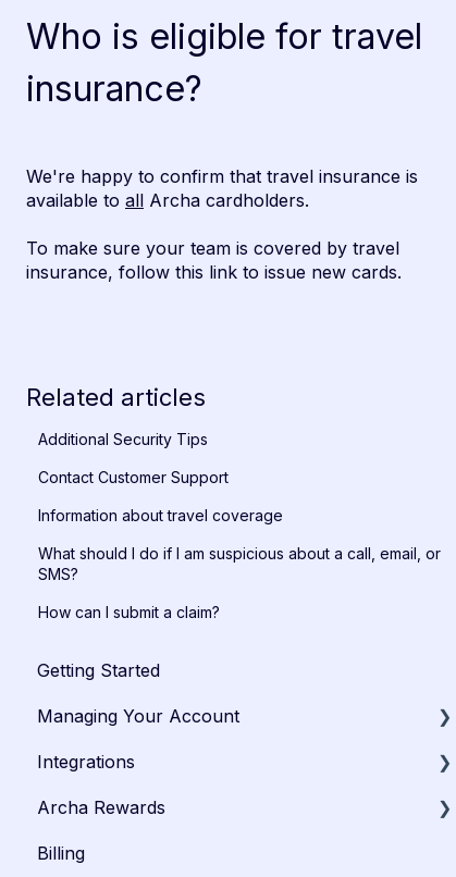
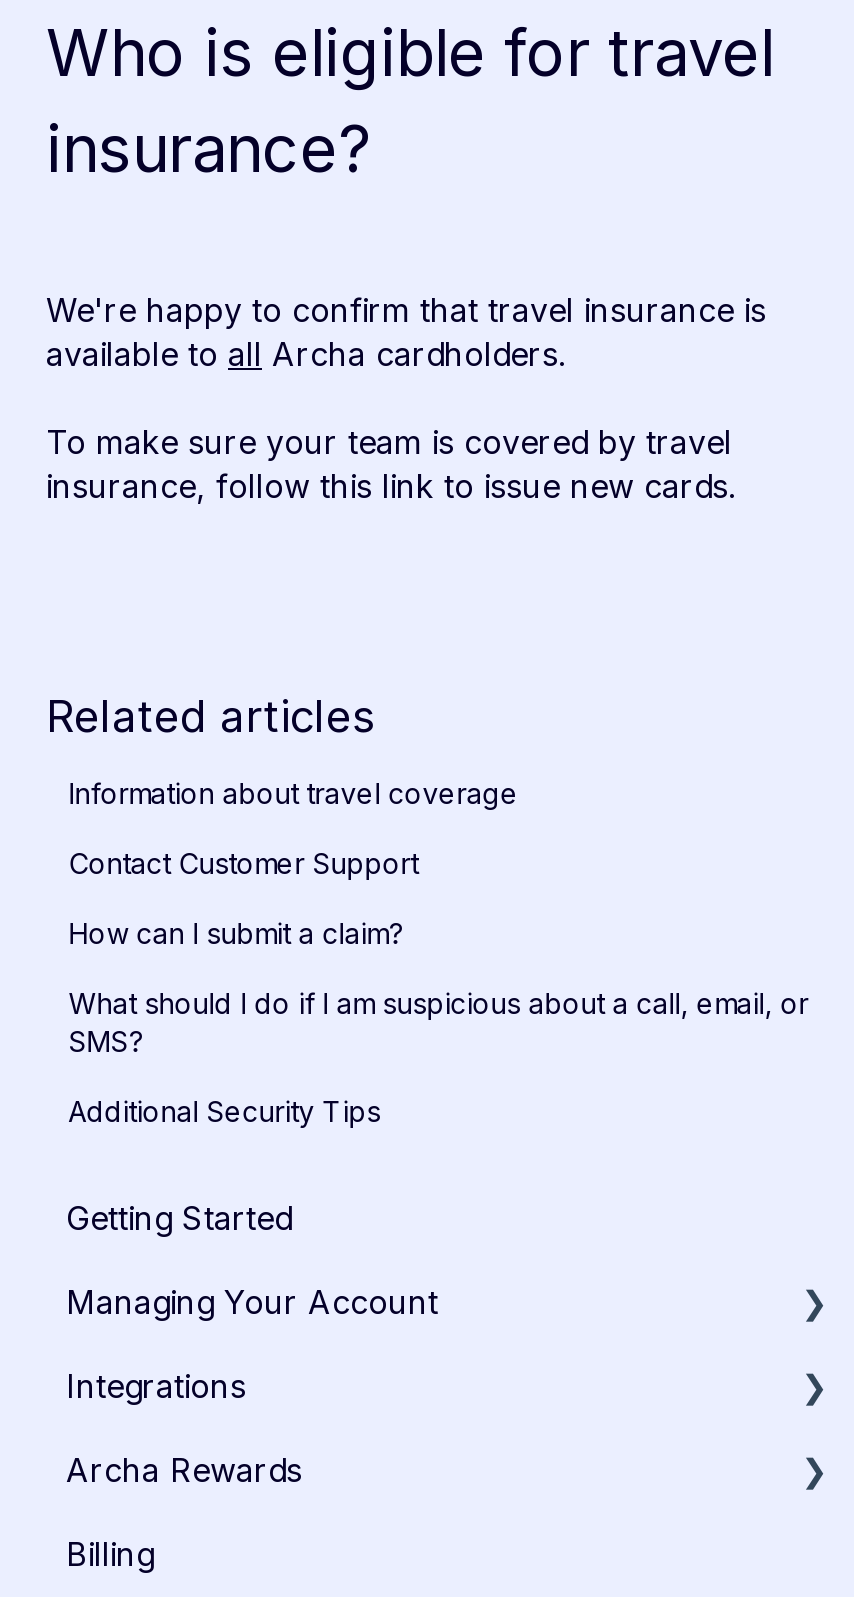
moved down: Additional Security Tips

moved up: Information about travel coverage

moved up: How can I submit a claim?
